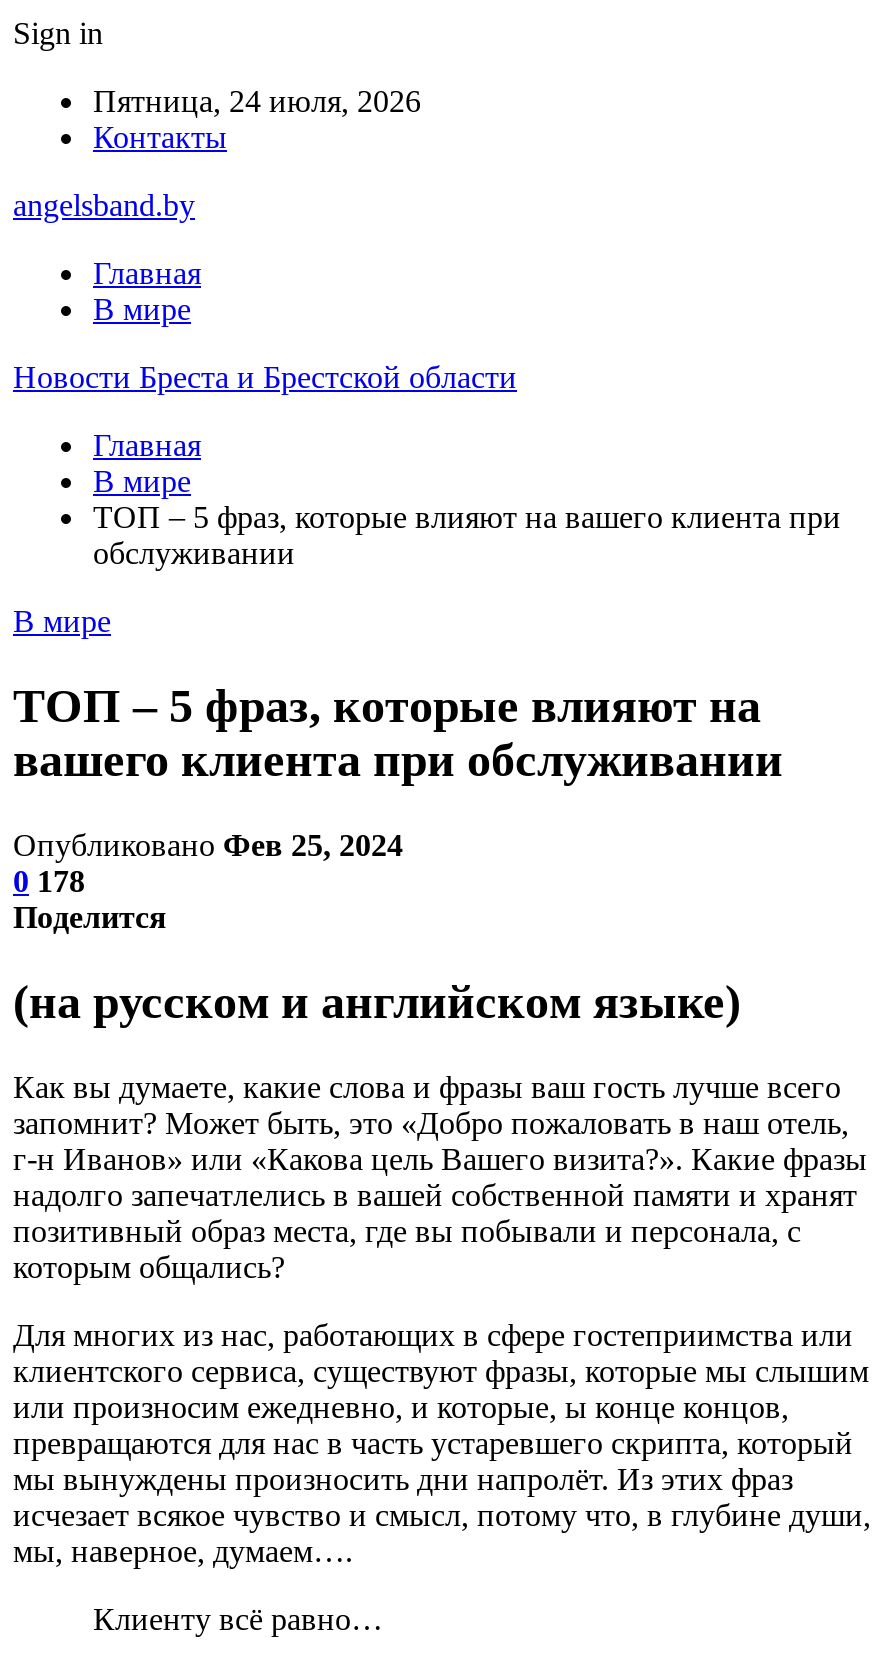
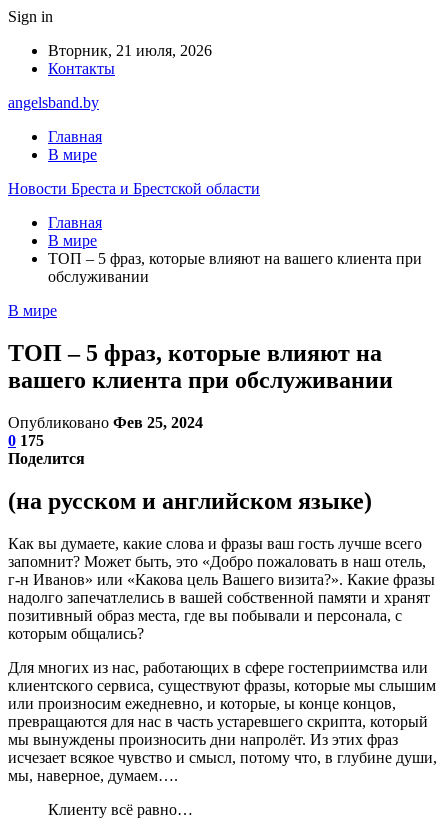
- Пятница, 24 июля, 2026
+ Вторник, 21 июля, 2026

- 0 178
+ 0 175
